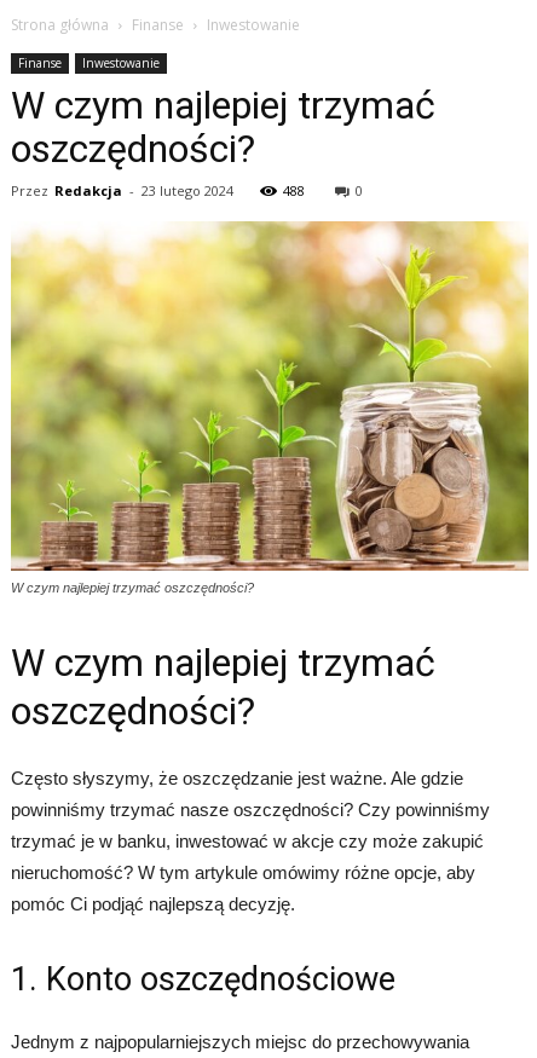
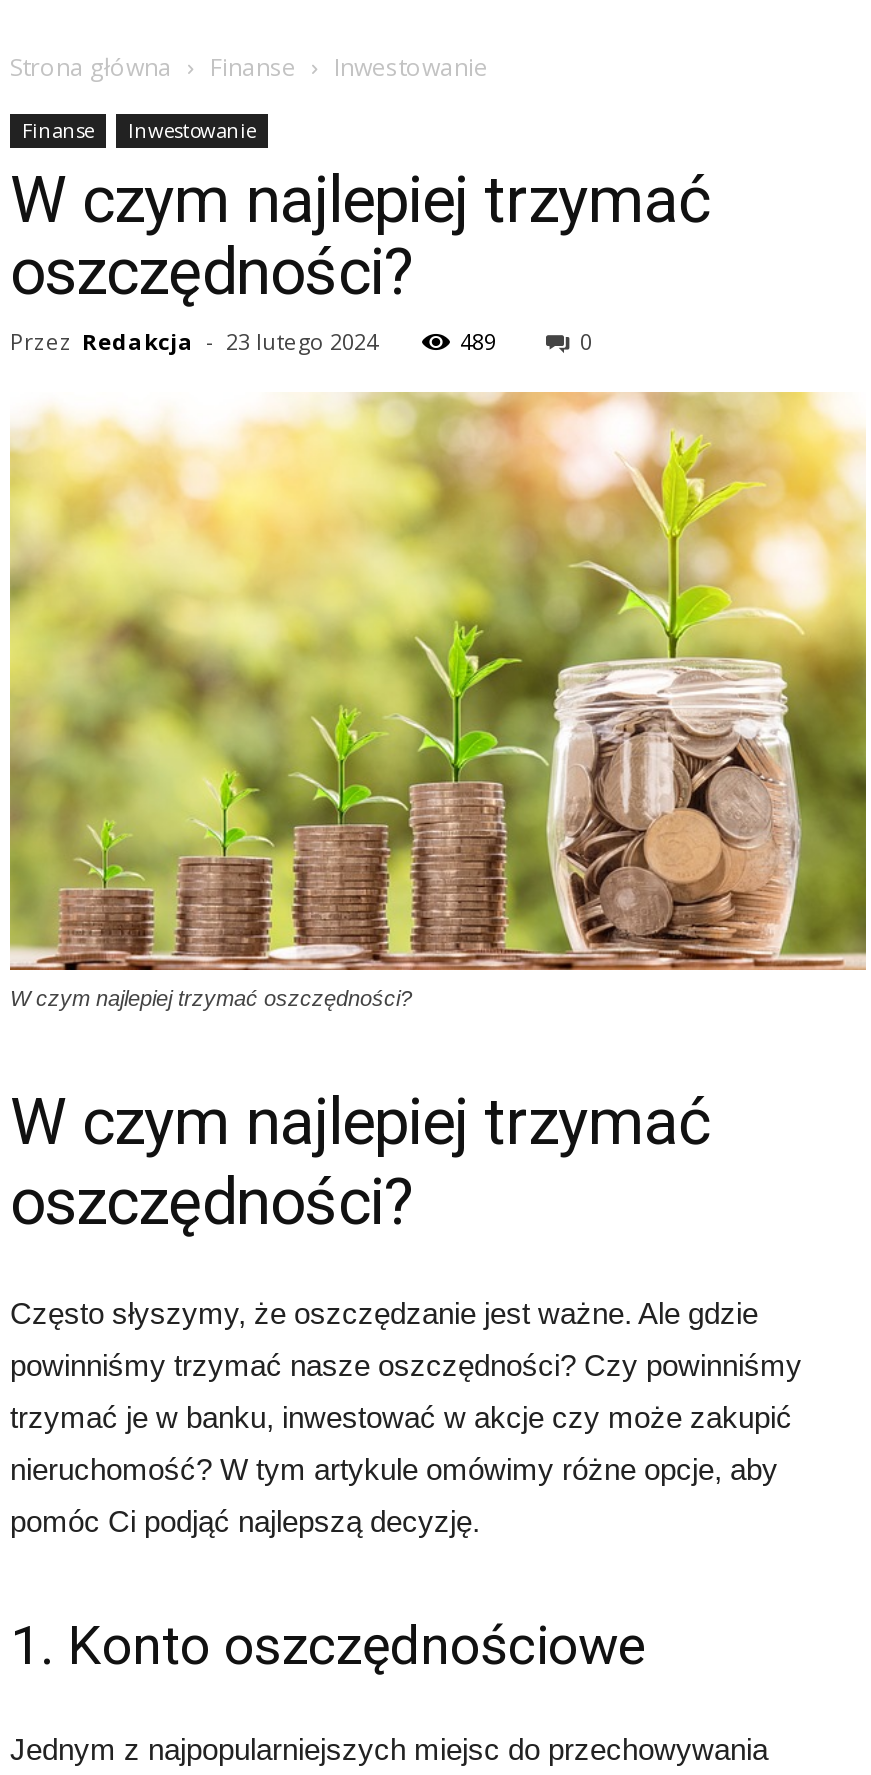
- 488
+ 489
